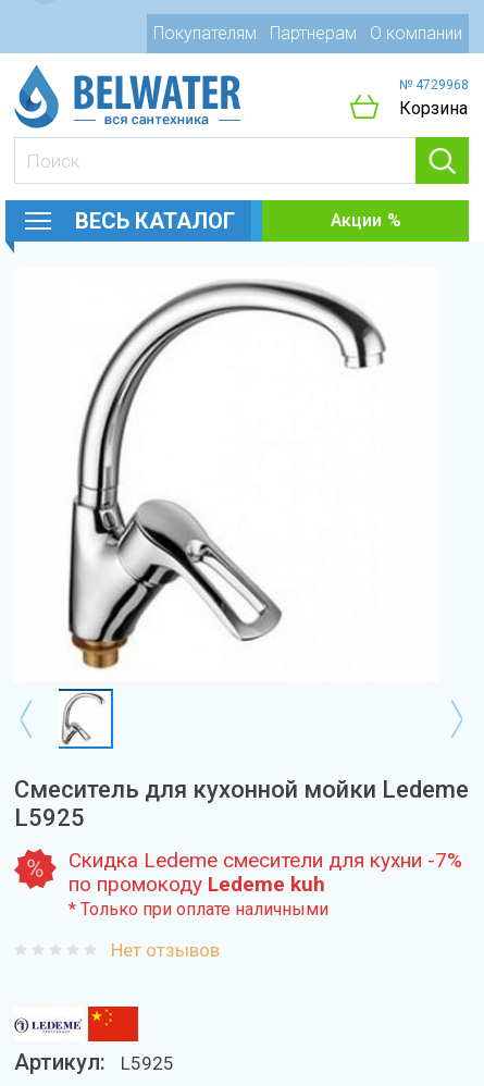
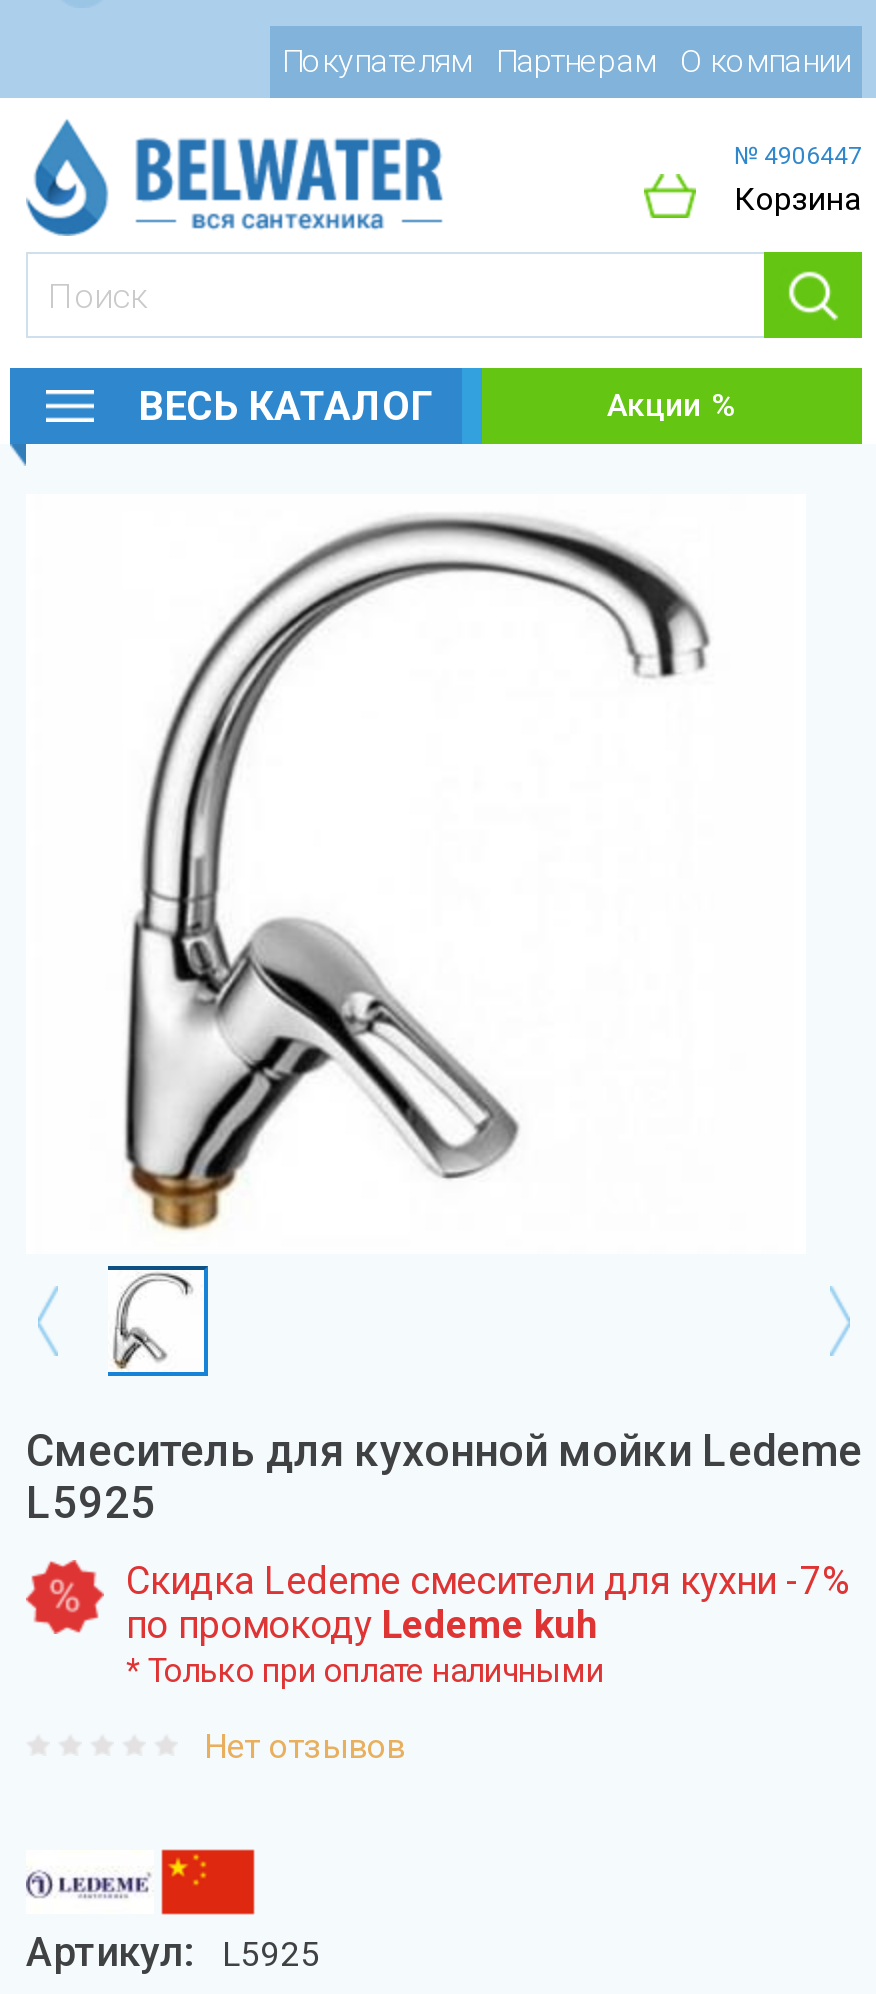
- № 4729968
+ № 4906447
